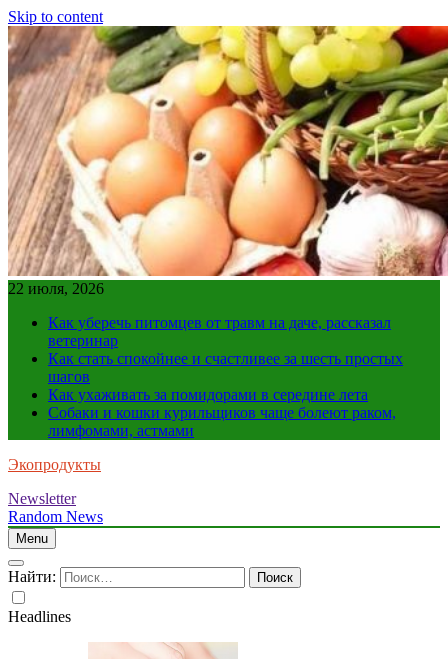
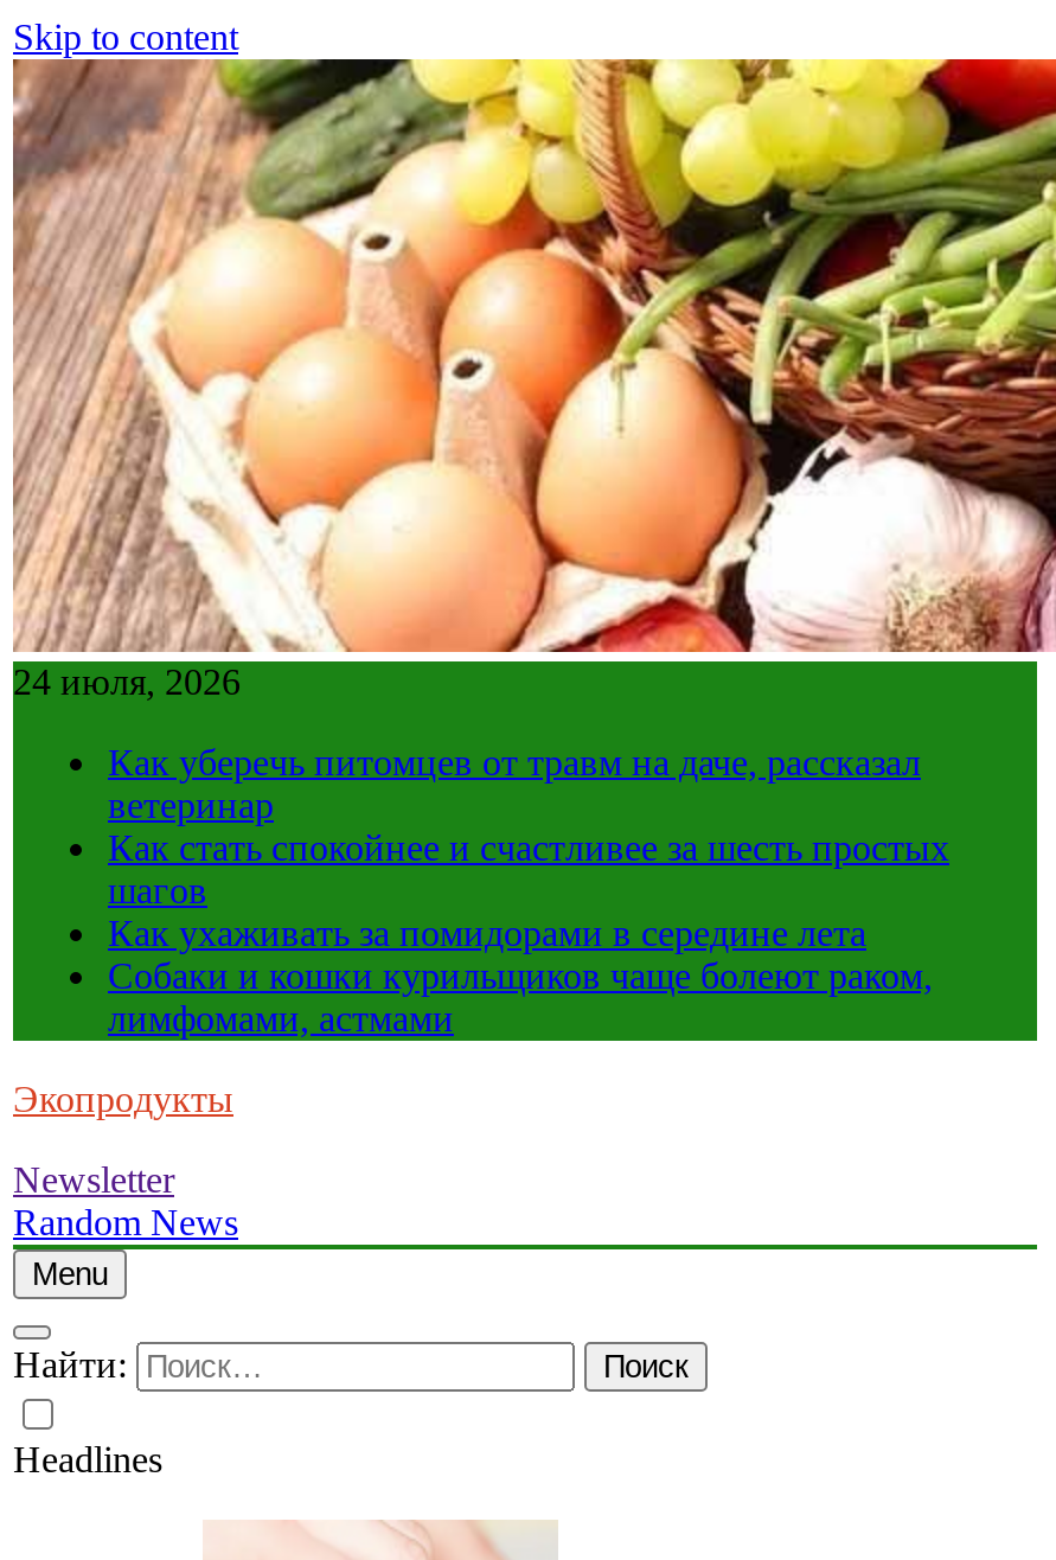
- 22 июля, 2026
+ 24 июля, 2026
